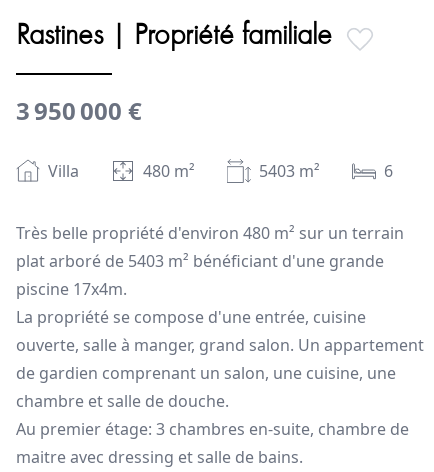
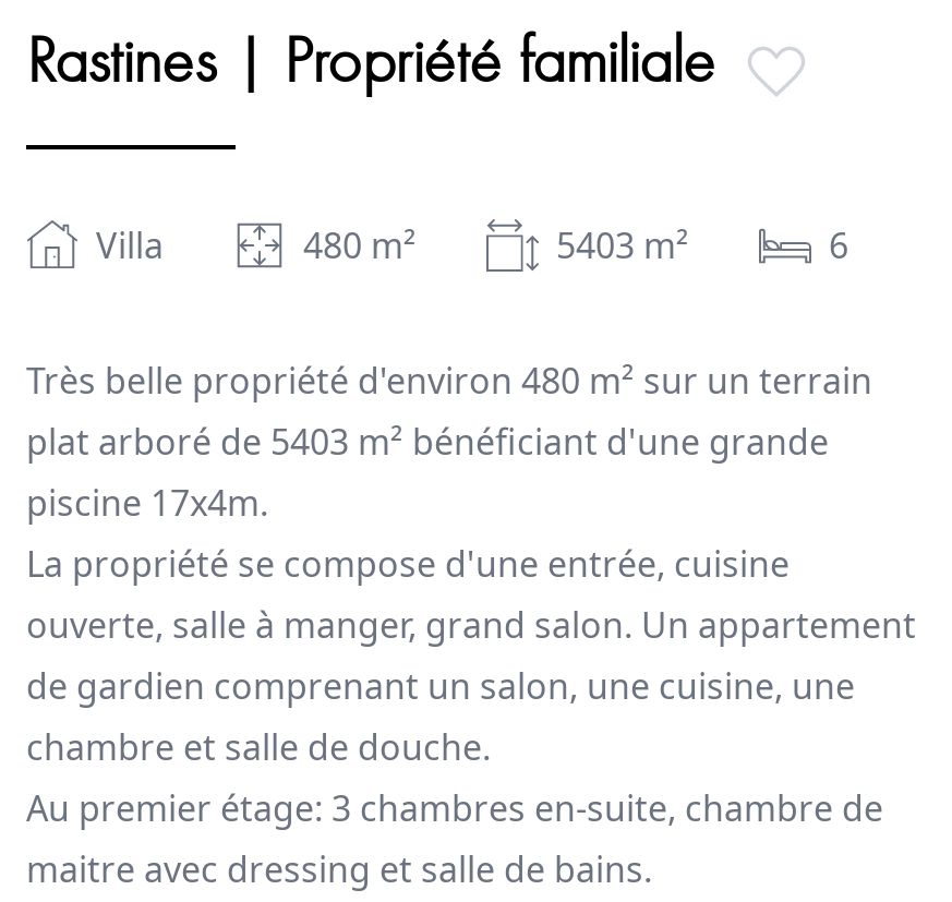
- 3 950 000 €
